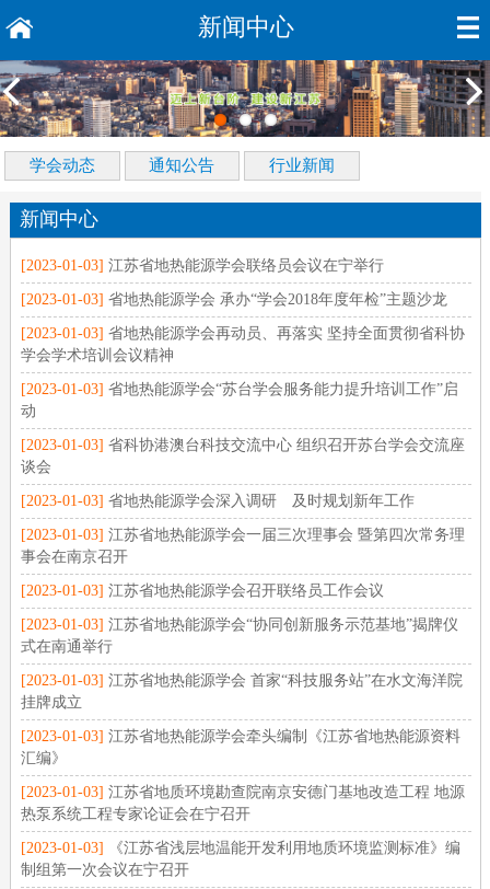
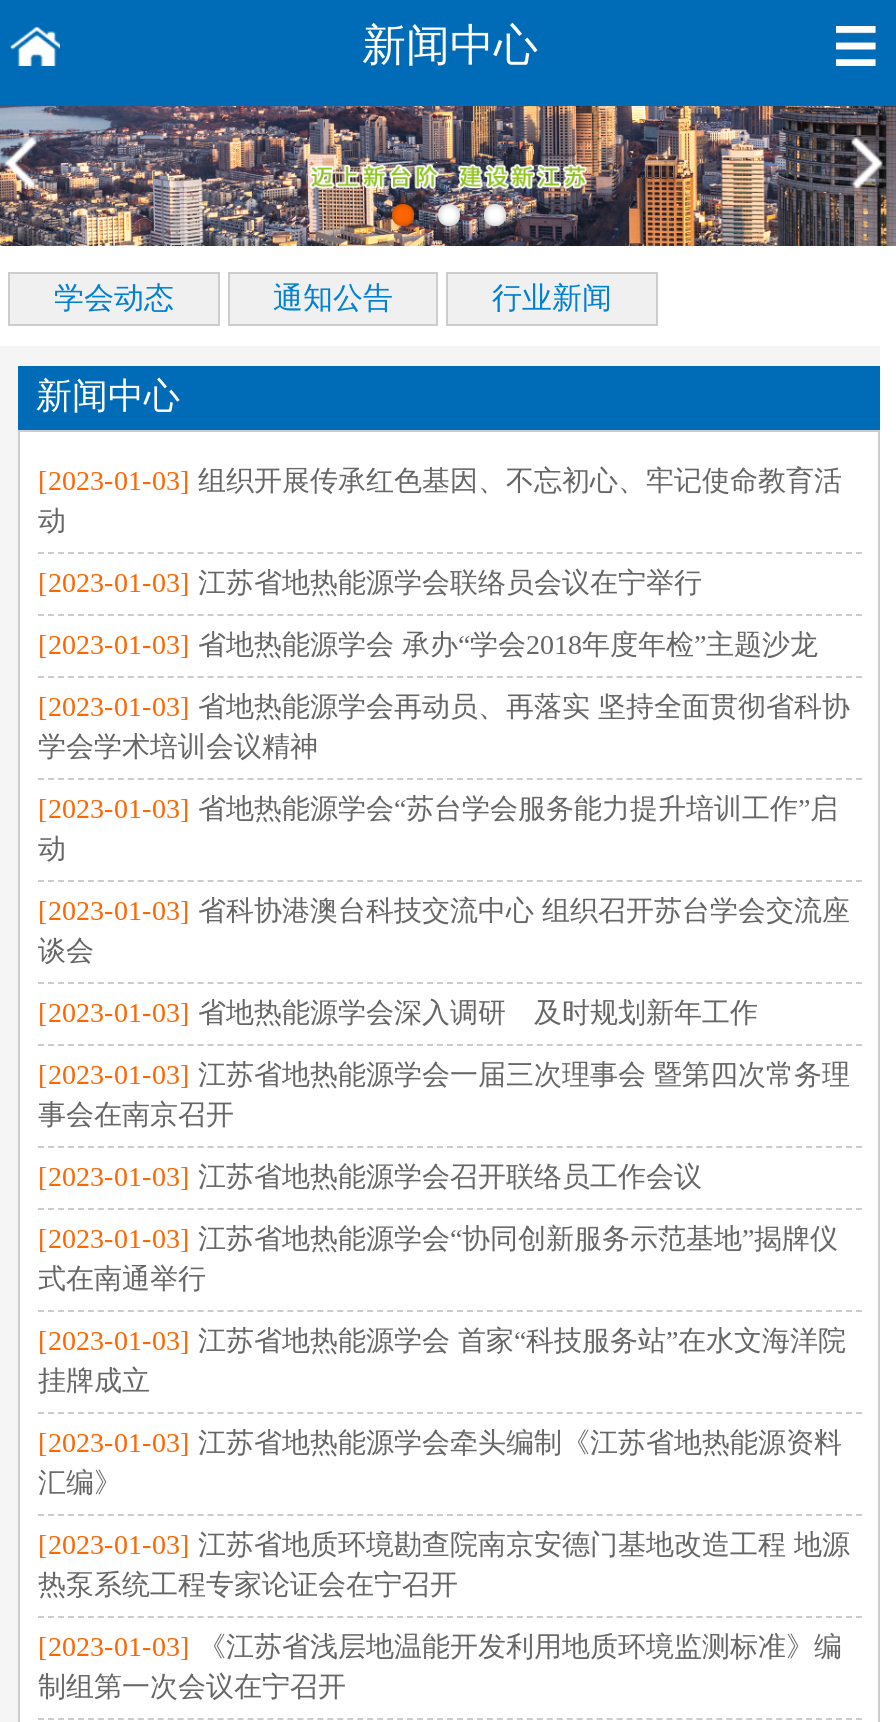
+ [2023-01-03]组织开展传承红色基因、不忘初心、牢记使命教育活
+ 动
